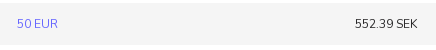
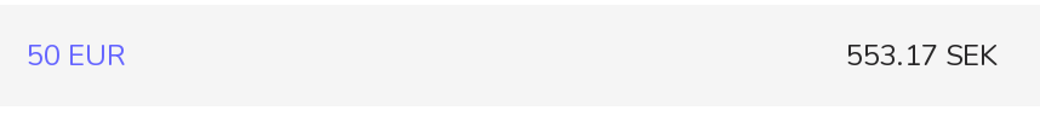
- 552.39 SEK
+ 553.17 SEK
